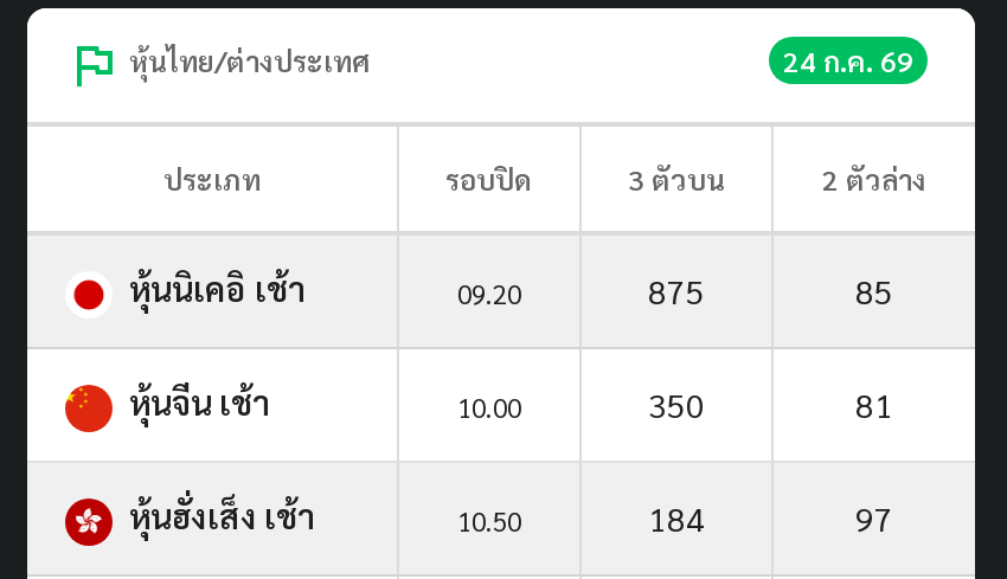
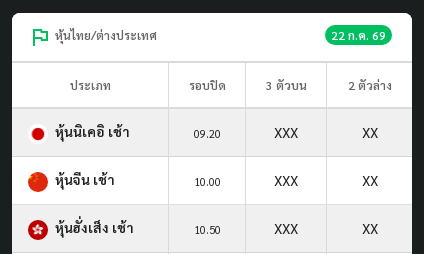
- 24 ก.ค. 69
+ 22 ก.ค. 69

- 875
- 85
+ XXX
+ XX

- 350
- 81
+ XXX
+ XX

- 184
- 97
+ XXX
+ XX
